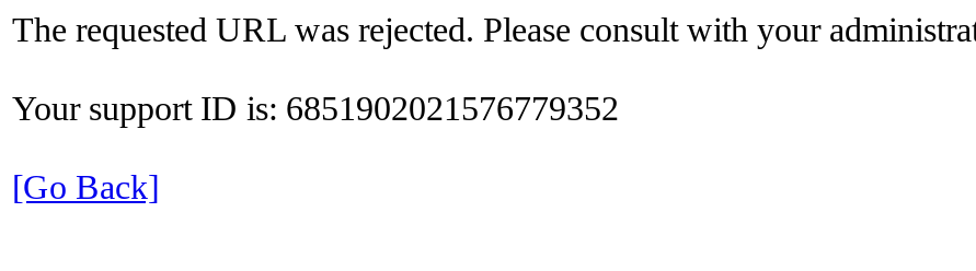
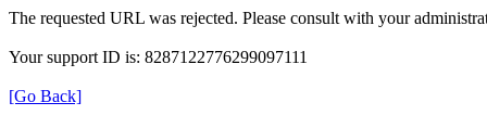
- Your support ID is: 6851902021576779352
+ Your support ID is: 8287122776299097111
